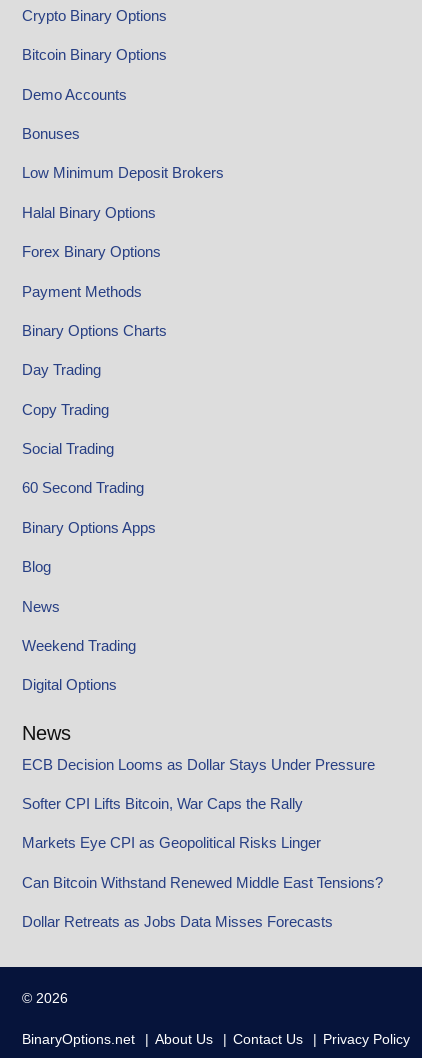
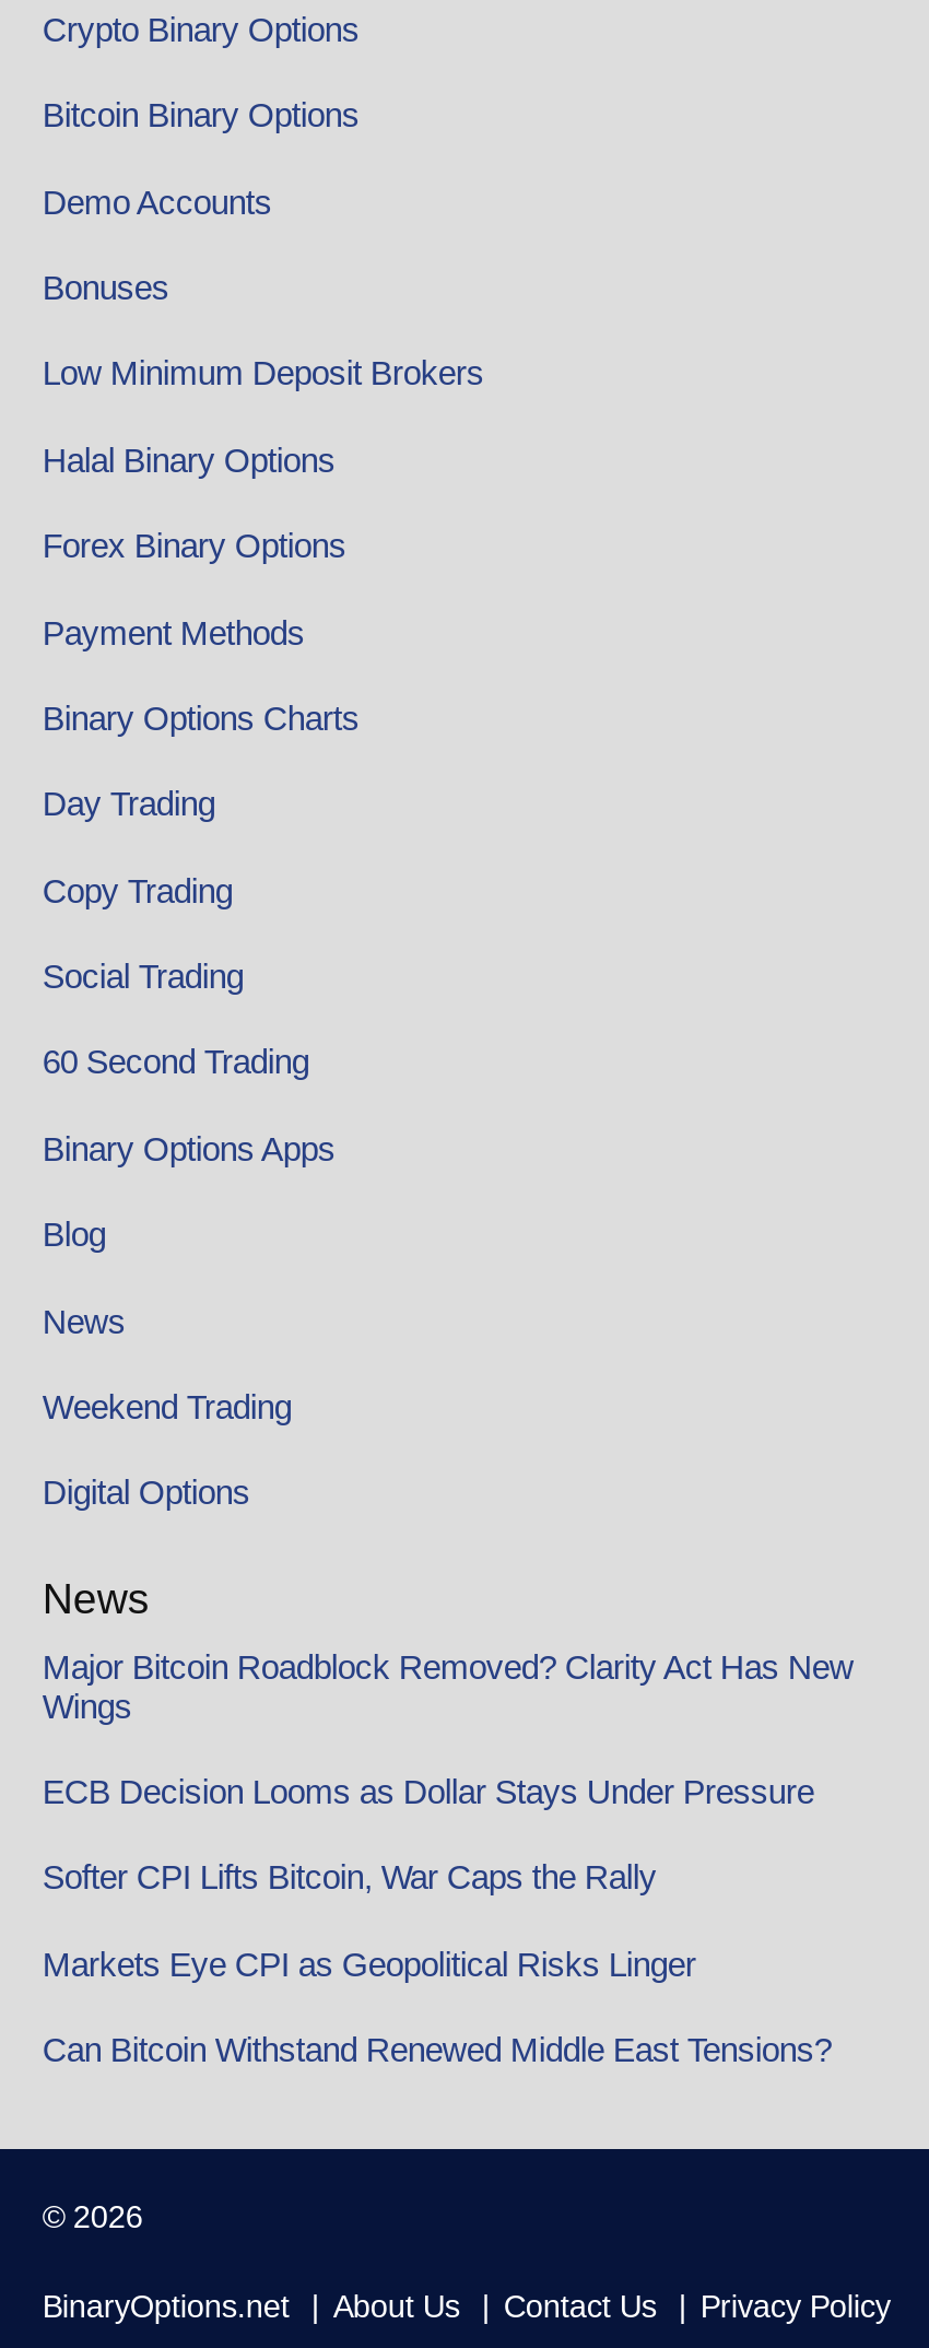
+ Major Bitcoin Roadblock Removed? Clarity Act Has New
+ Wings

moved down: ECB Decision Looms as Dollar Stays Under Pressure | Softer CPI Lifts Bitcoin, War Caps the Rally | Markets Eye CPI as Geopolitical Risks Linger | Can Bitcoin Withstand Renewed Middle East Tensions?

- Dollar Retreats as Jobs Data Misses Forecasts
